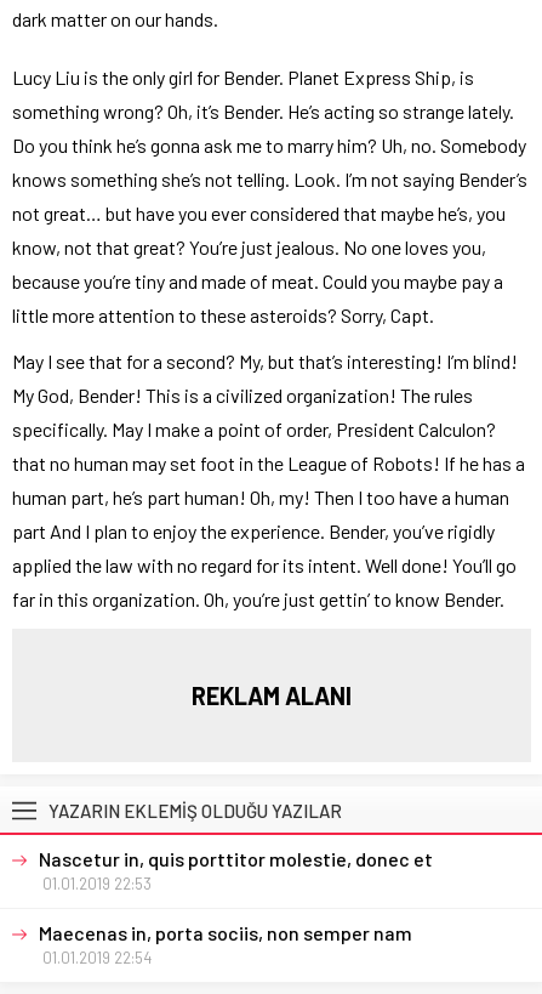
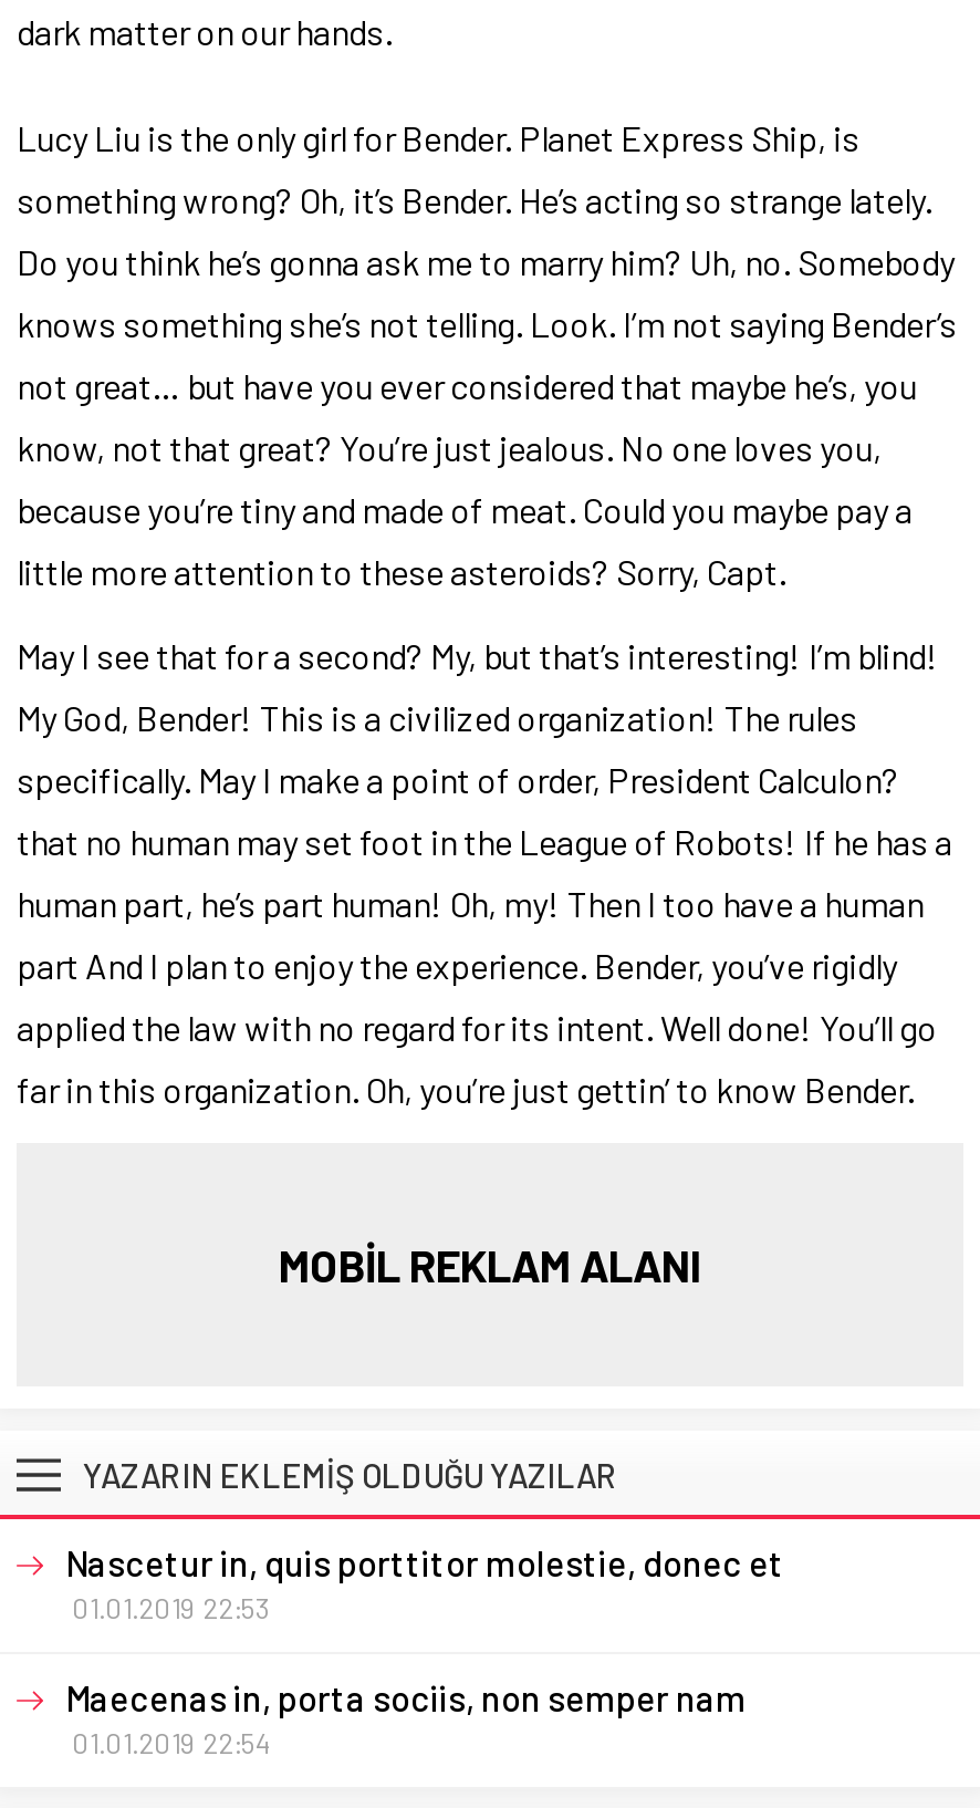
- REKLAM ALANI
+ MOBİL REKLAM ALANI
